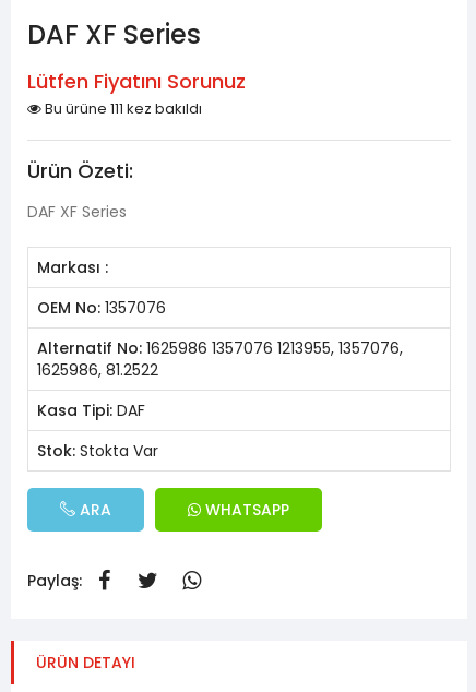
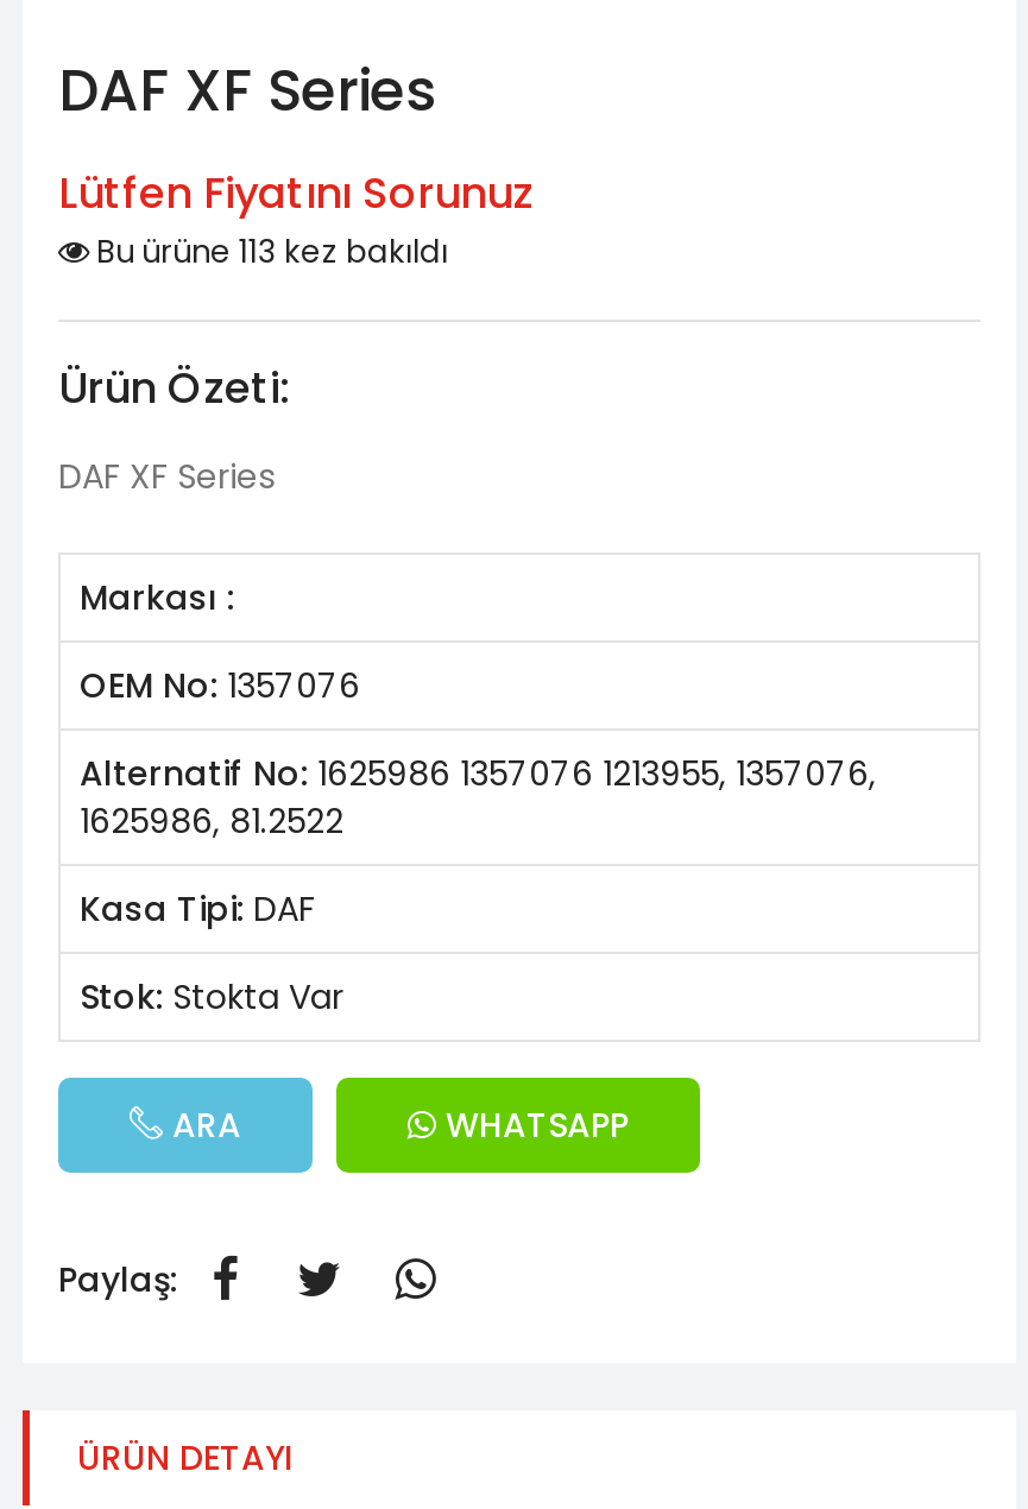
- Bu ürüne 111 kez bakıldı
+ Bu ürüne 113 kez bakıldı
